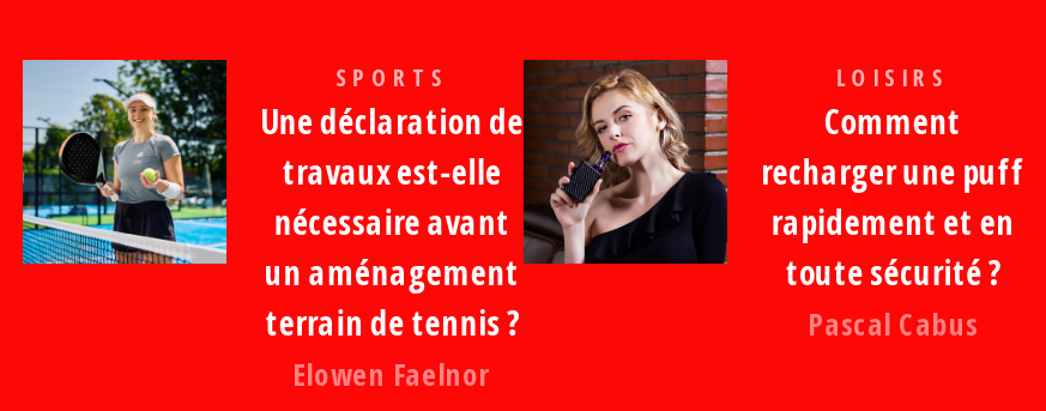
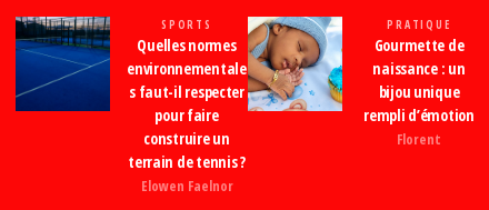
- [image]
- Une déclaration de
- travaux est-elle
- nécessaire avant
- un aménagement
+ [image]
+ Quelles normes
+ environnementale
+ s faut-il respecter
+ pour faire
+ construire un

- [image]
- LOISIRS
- Comment
- recharger une puff
- rapidement et en
- toute sécurité ?
- Pascal Cabus
+ [image]
+ PRATIQUE
+ Gourmette de
+ naissance : un
+ bijou unique
+ rempli d’émotion
+ Florent
